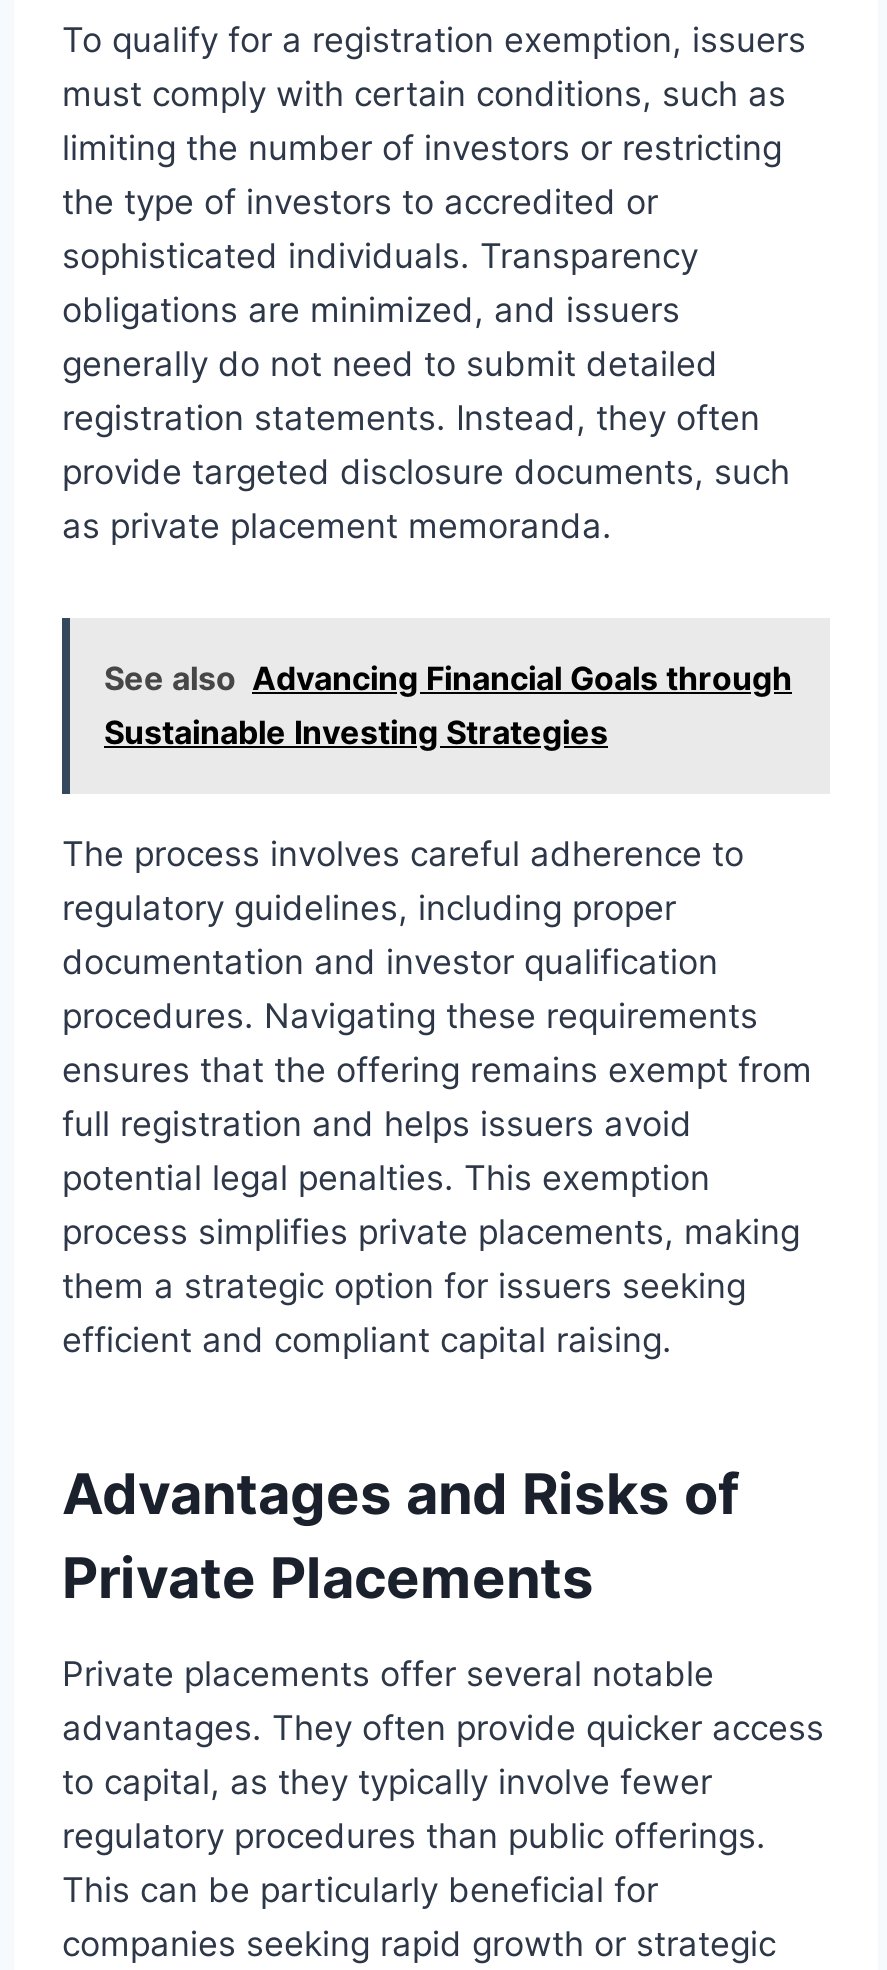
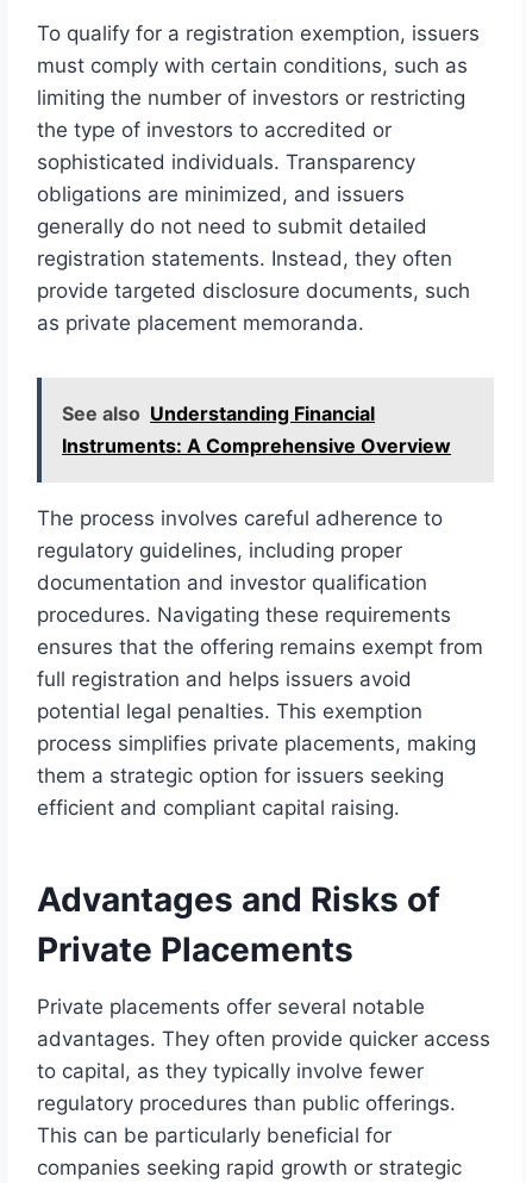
- See also Advancing Financial Goals through
- Sustainable Investing Strategies
+ See also Understanding Financial
+ Instruments: A Comprehensive Overview
